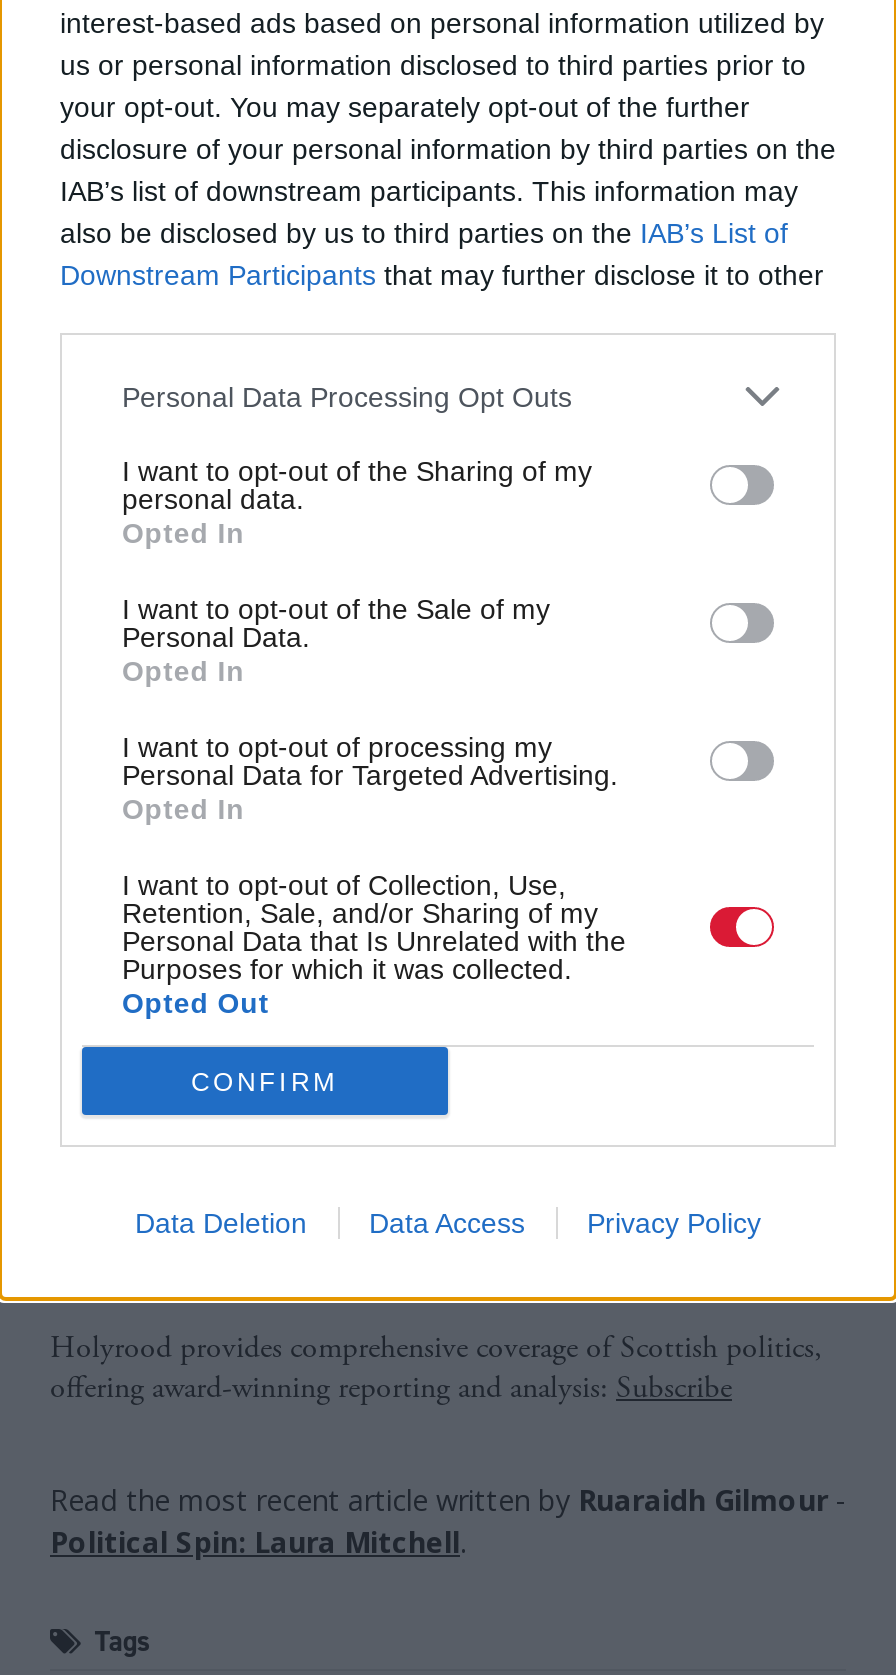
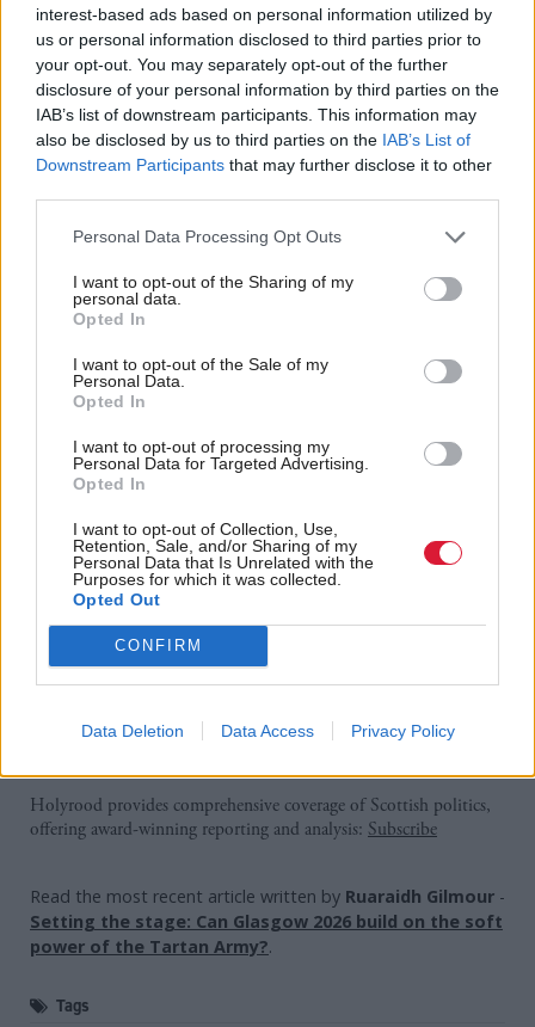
- Political Spin: Laura Mitchell.
+ Setting the stage: Can Glasgow 2026 build on the soft
+ power of the Tartan Army?.
